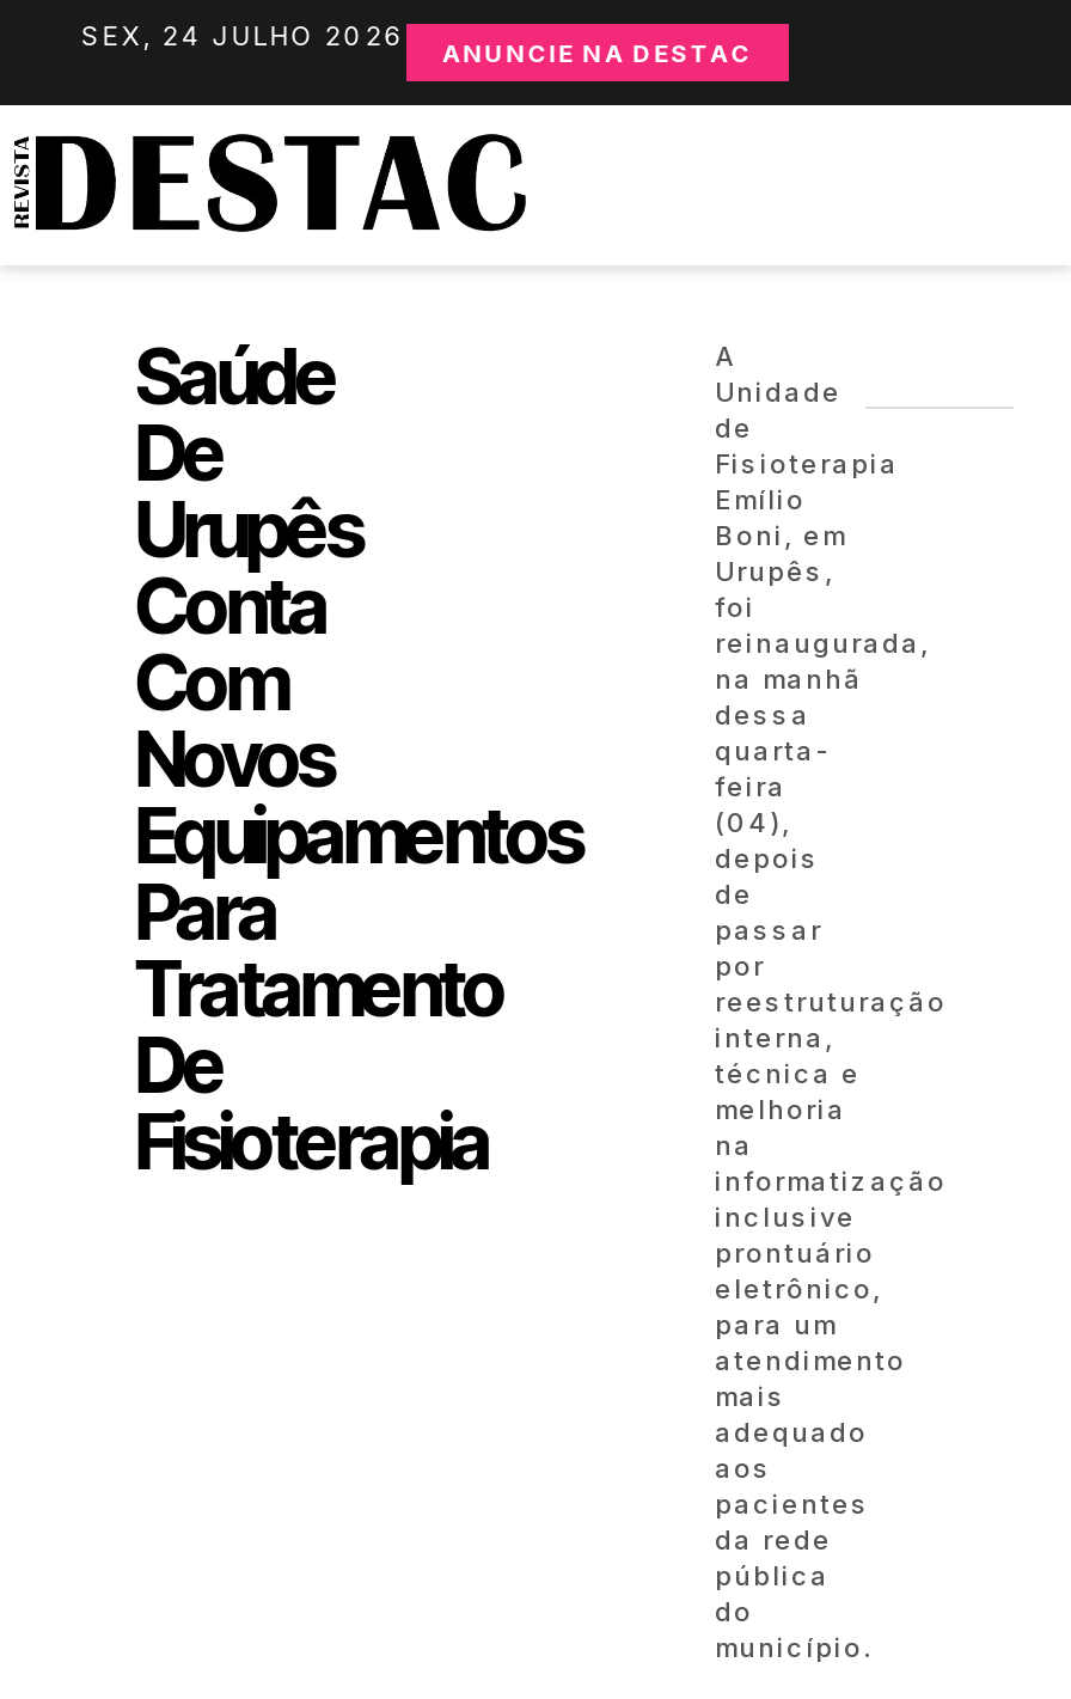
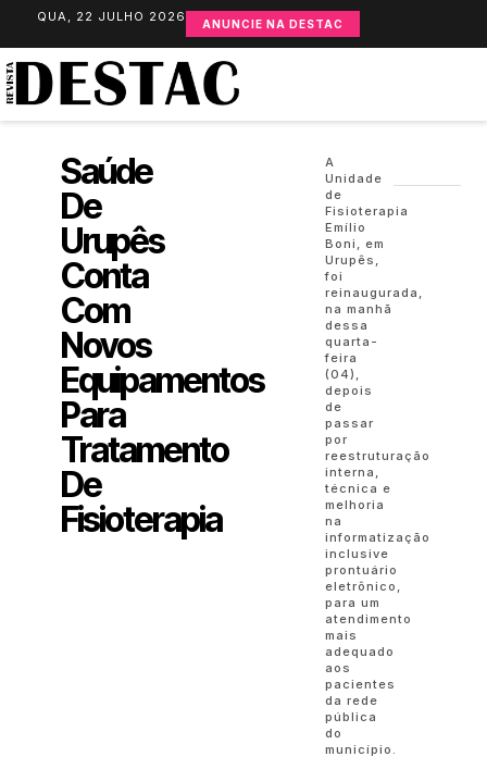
- SEX, 24 JULHO 2026 ANUNCIE NA DESTAC
+ QUA, 22 JULHO 2026 ANUNCIE NA DESTAC
